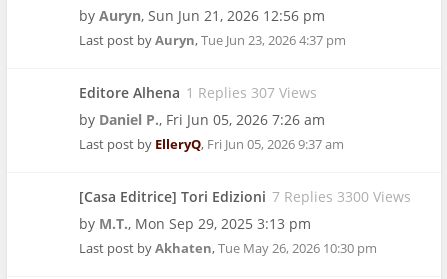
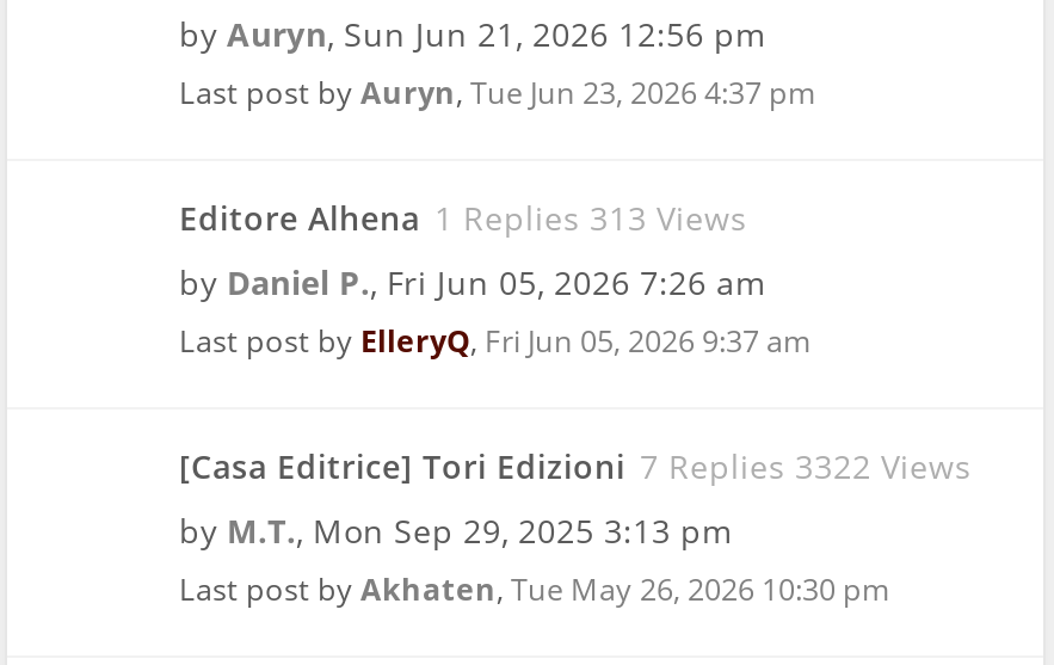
- Editore Alhena 1 Replies 307 Views
+ Editore Alhena 1 Replies 313 Views

- [Casa Editrice] Tori Edizioni 7 Replies 3300 Views
+ [Casa Editrice] Tori Edizioni 7 Replies 3322 Views
